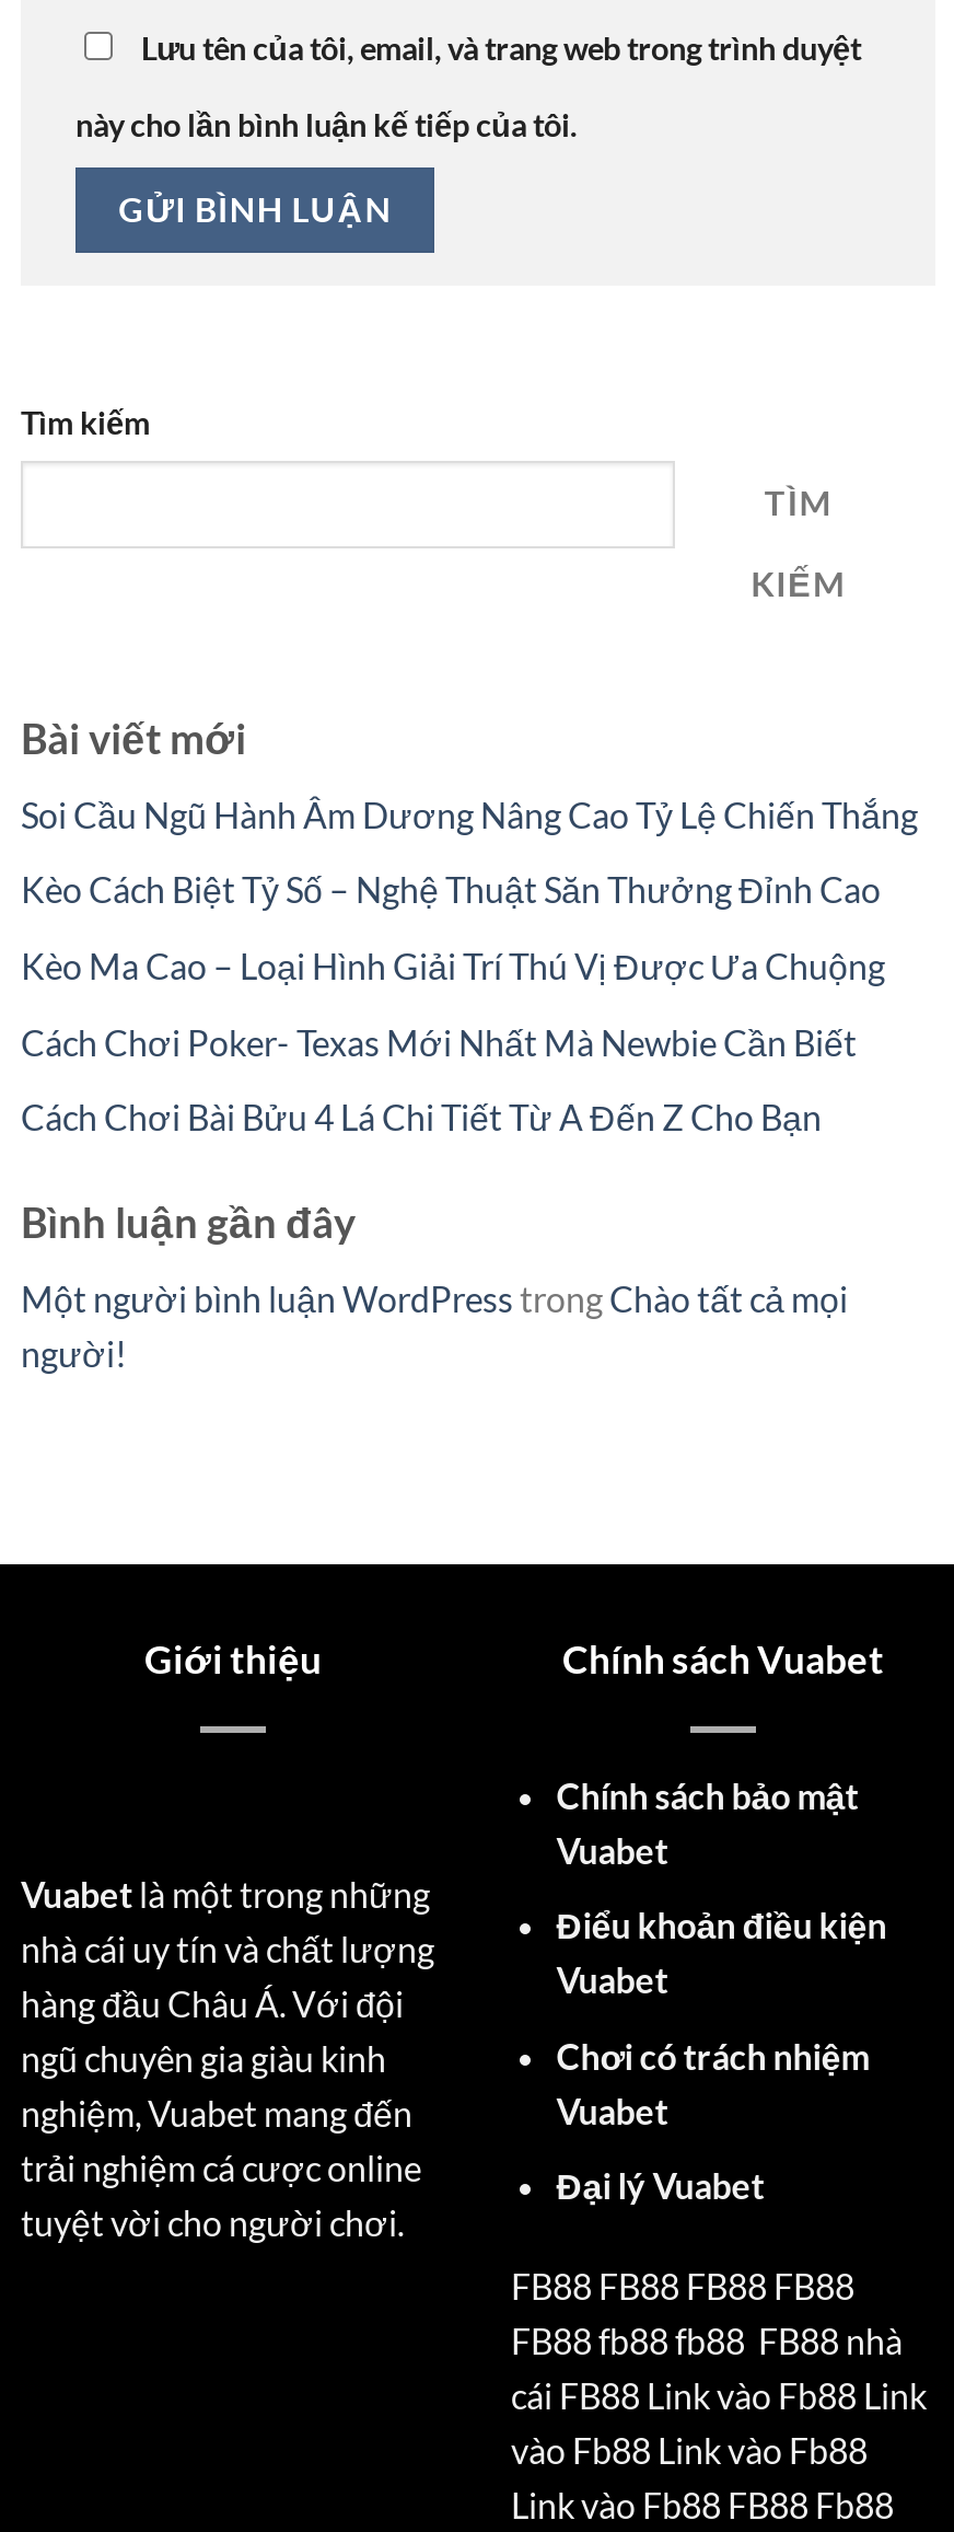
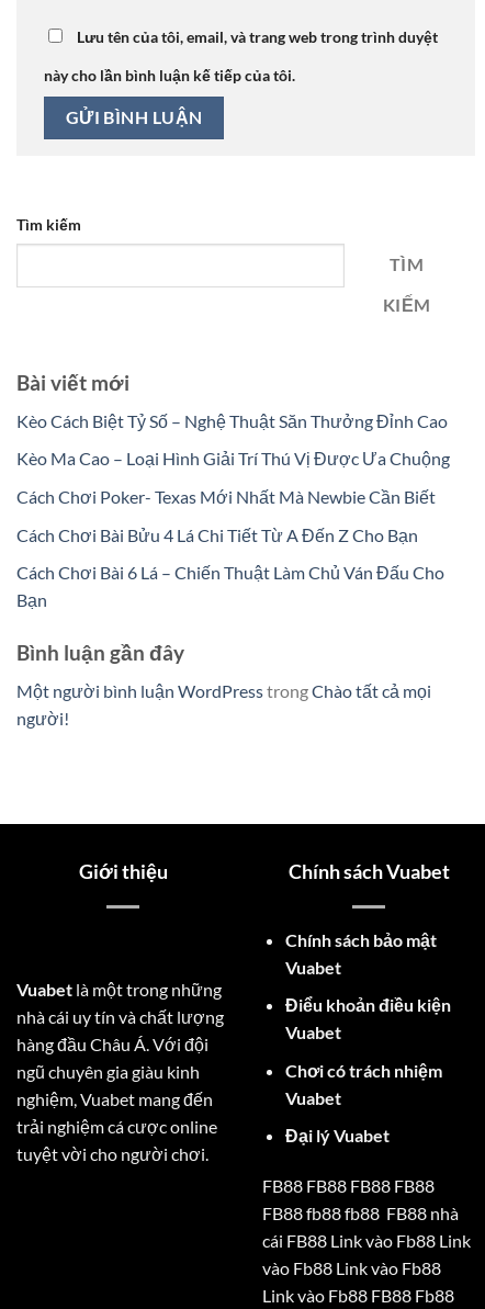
- Soi Cầu Ngũ Hành Âm Dương Nâng Cao Tỷ Lệ Chiến Thắng

moved up: Kèo Cách Biệt Tỷ Số – Nghệ Thuật Săn Thưởng Đỉnh Cao | Kèo Ma Cao – Loại Hình Giải Trí Thú Vị Được Ưa Chuộng | Cách Chơi Poker- Texas Mới Nhất Mà Newbie Cần Biết | Cách Chơi Bài Bửu 4 Lá Chi Tiết Từ A Đến Z Cho Bạn

+ Cách Chơi Bài 6 Lá – Chiến Thuật Làm Chủ Ván Đấu Cho
+ Bạn
